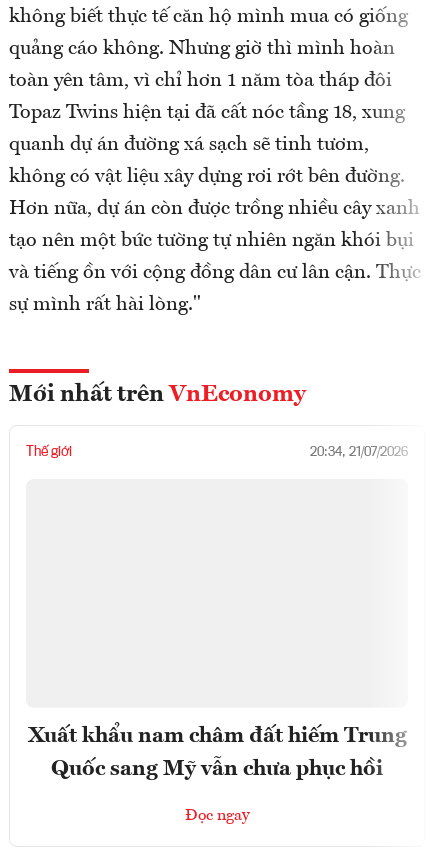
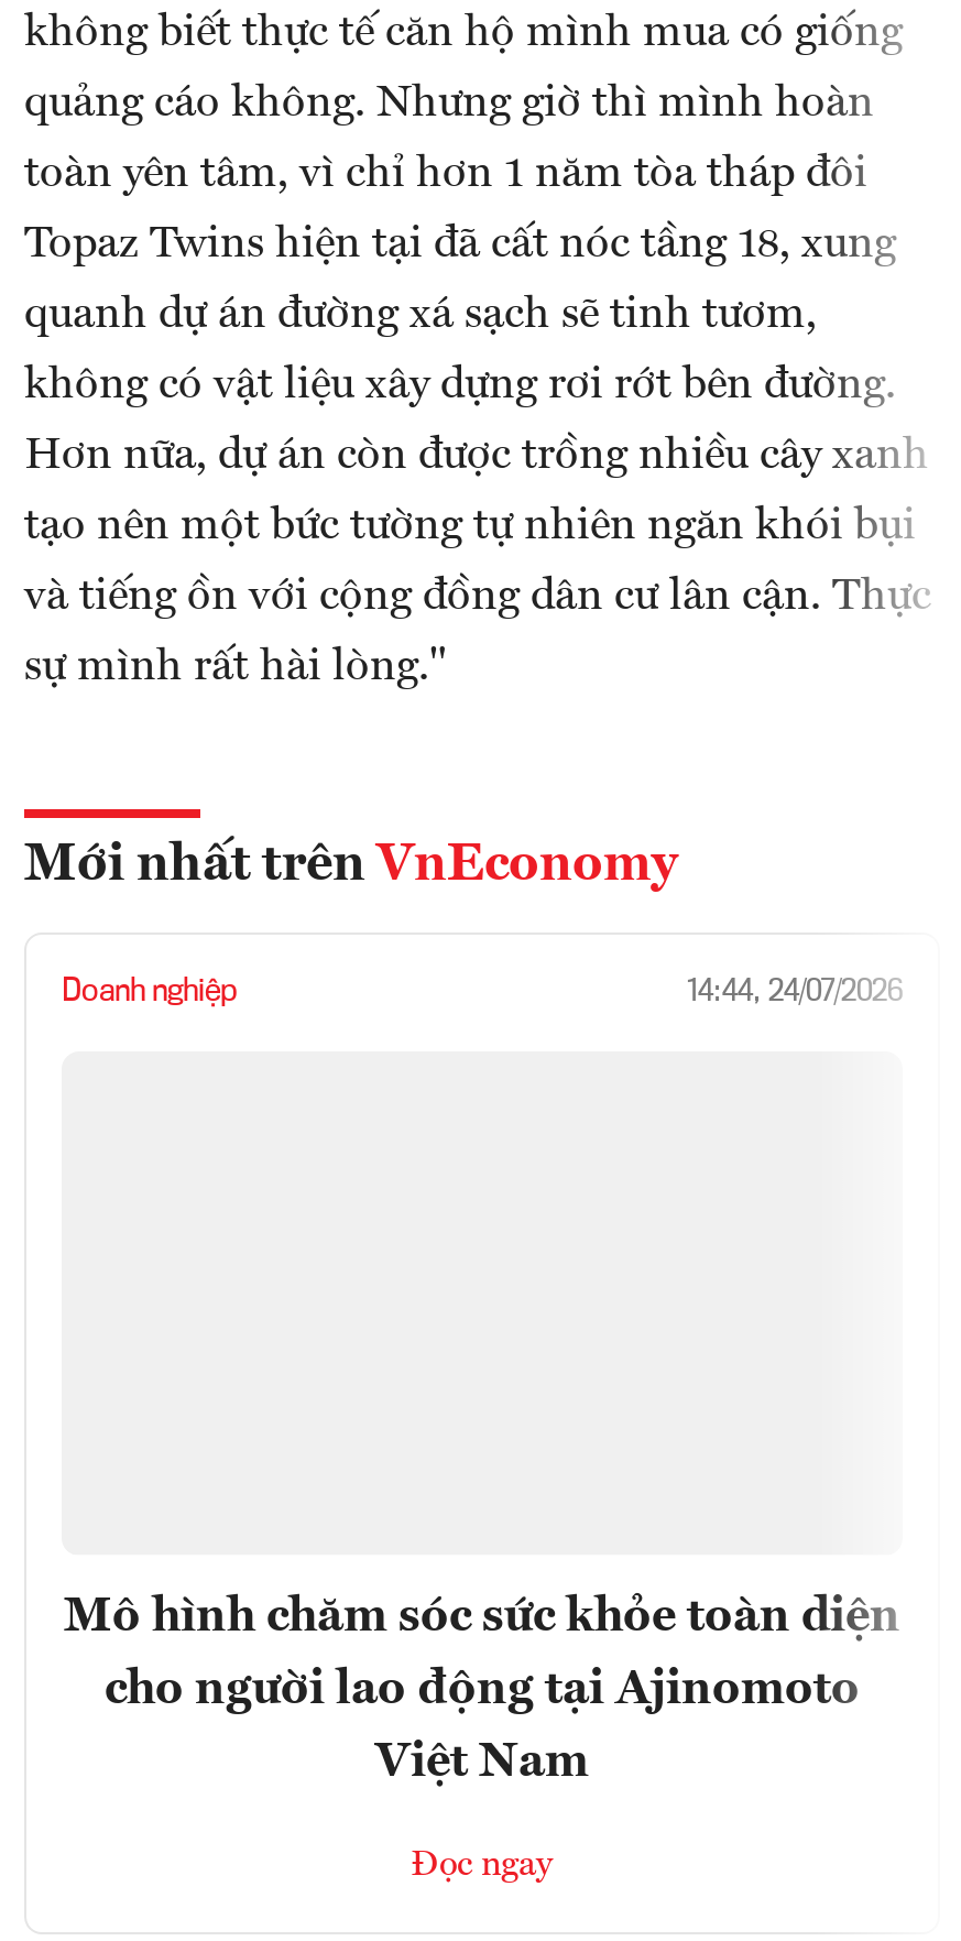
- Thế giới
- 20:34, 21/07/2026
+ Doanh nghiệp
+ 14:44, 24/07/2026

- Xuất khẩu nam châm đất hiếm Trung
- Quốc sang Mỹ vẫn chưa phục hồi
+ Mô hình chăm sóc sức khỏe toàn diện
+ cho người lao động tại Ajinomoto
+ Việt Nam
